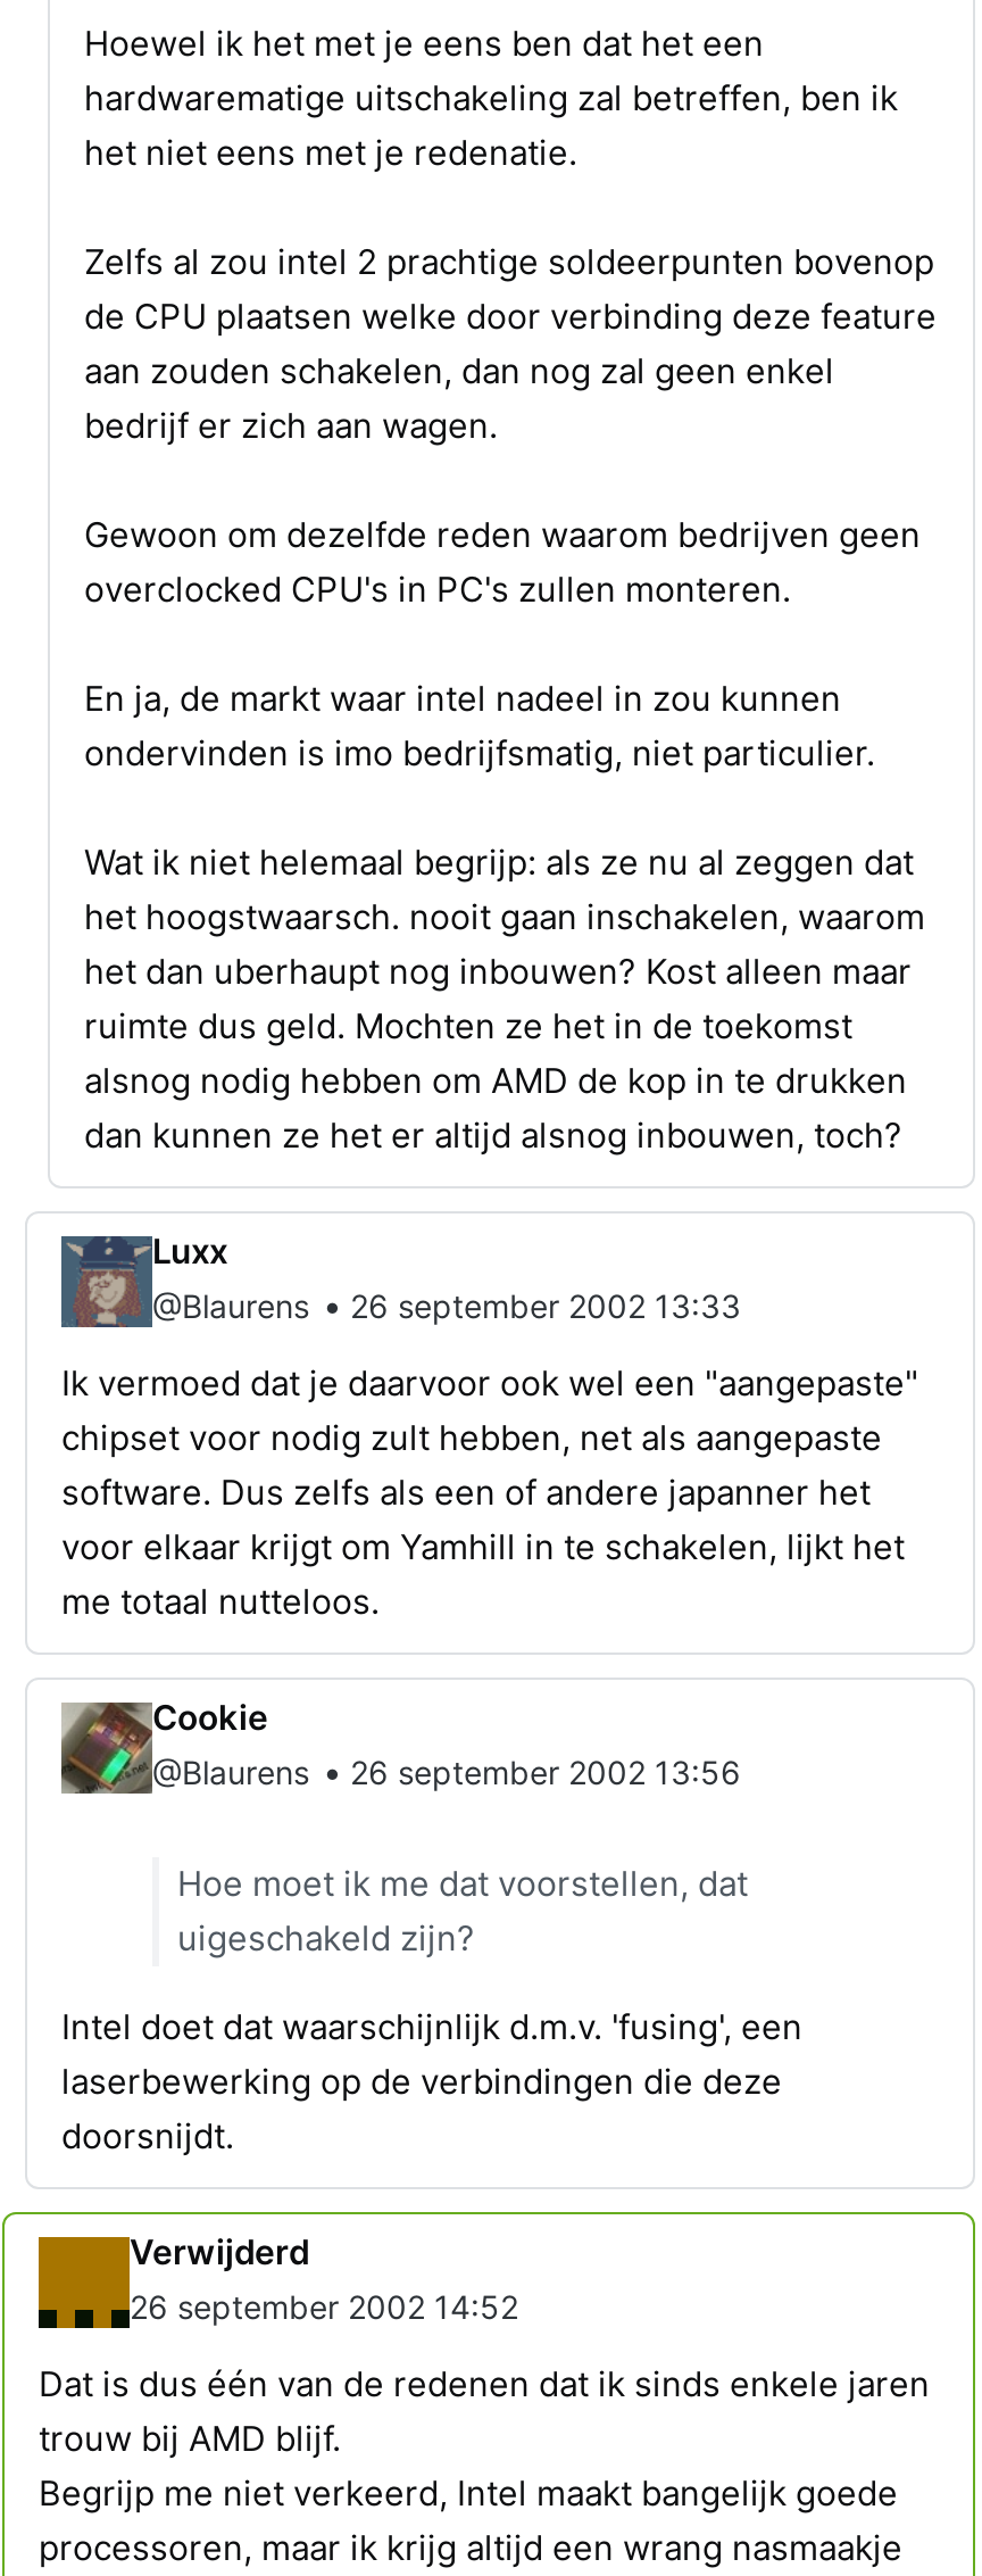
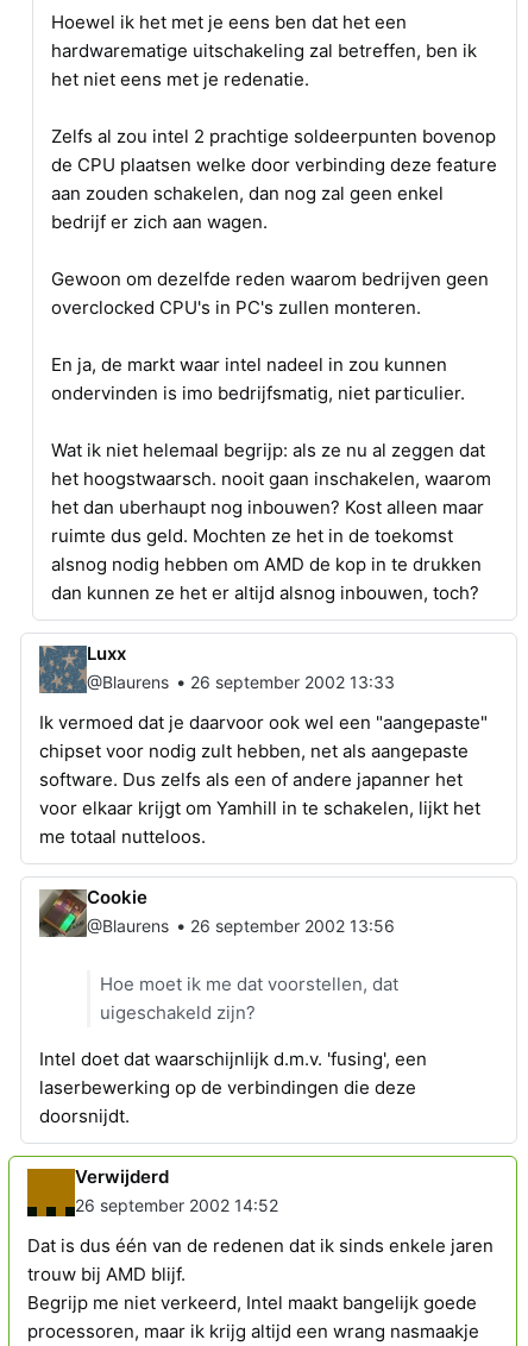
- [image]
+ [image]
